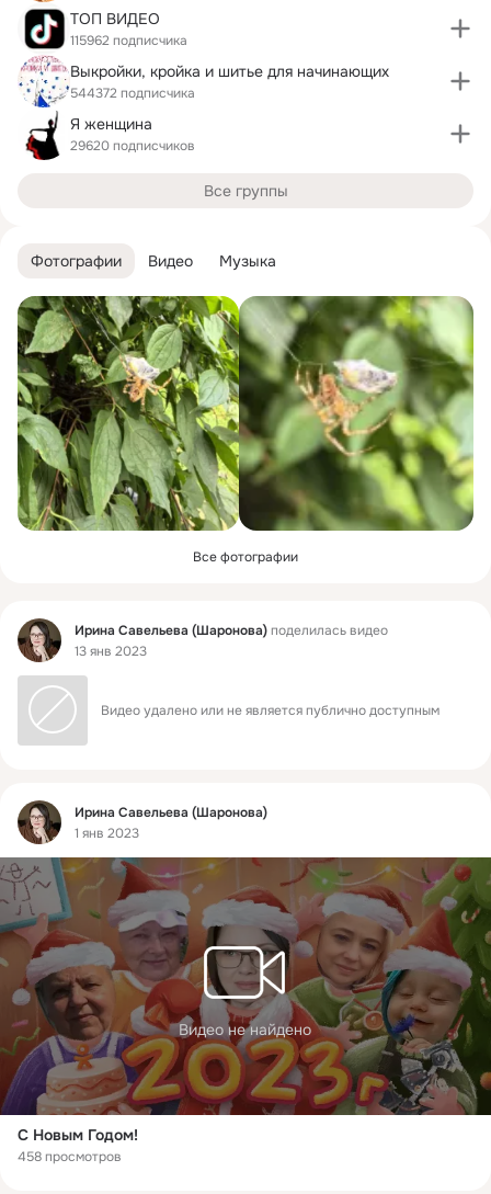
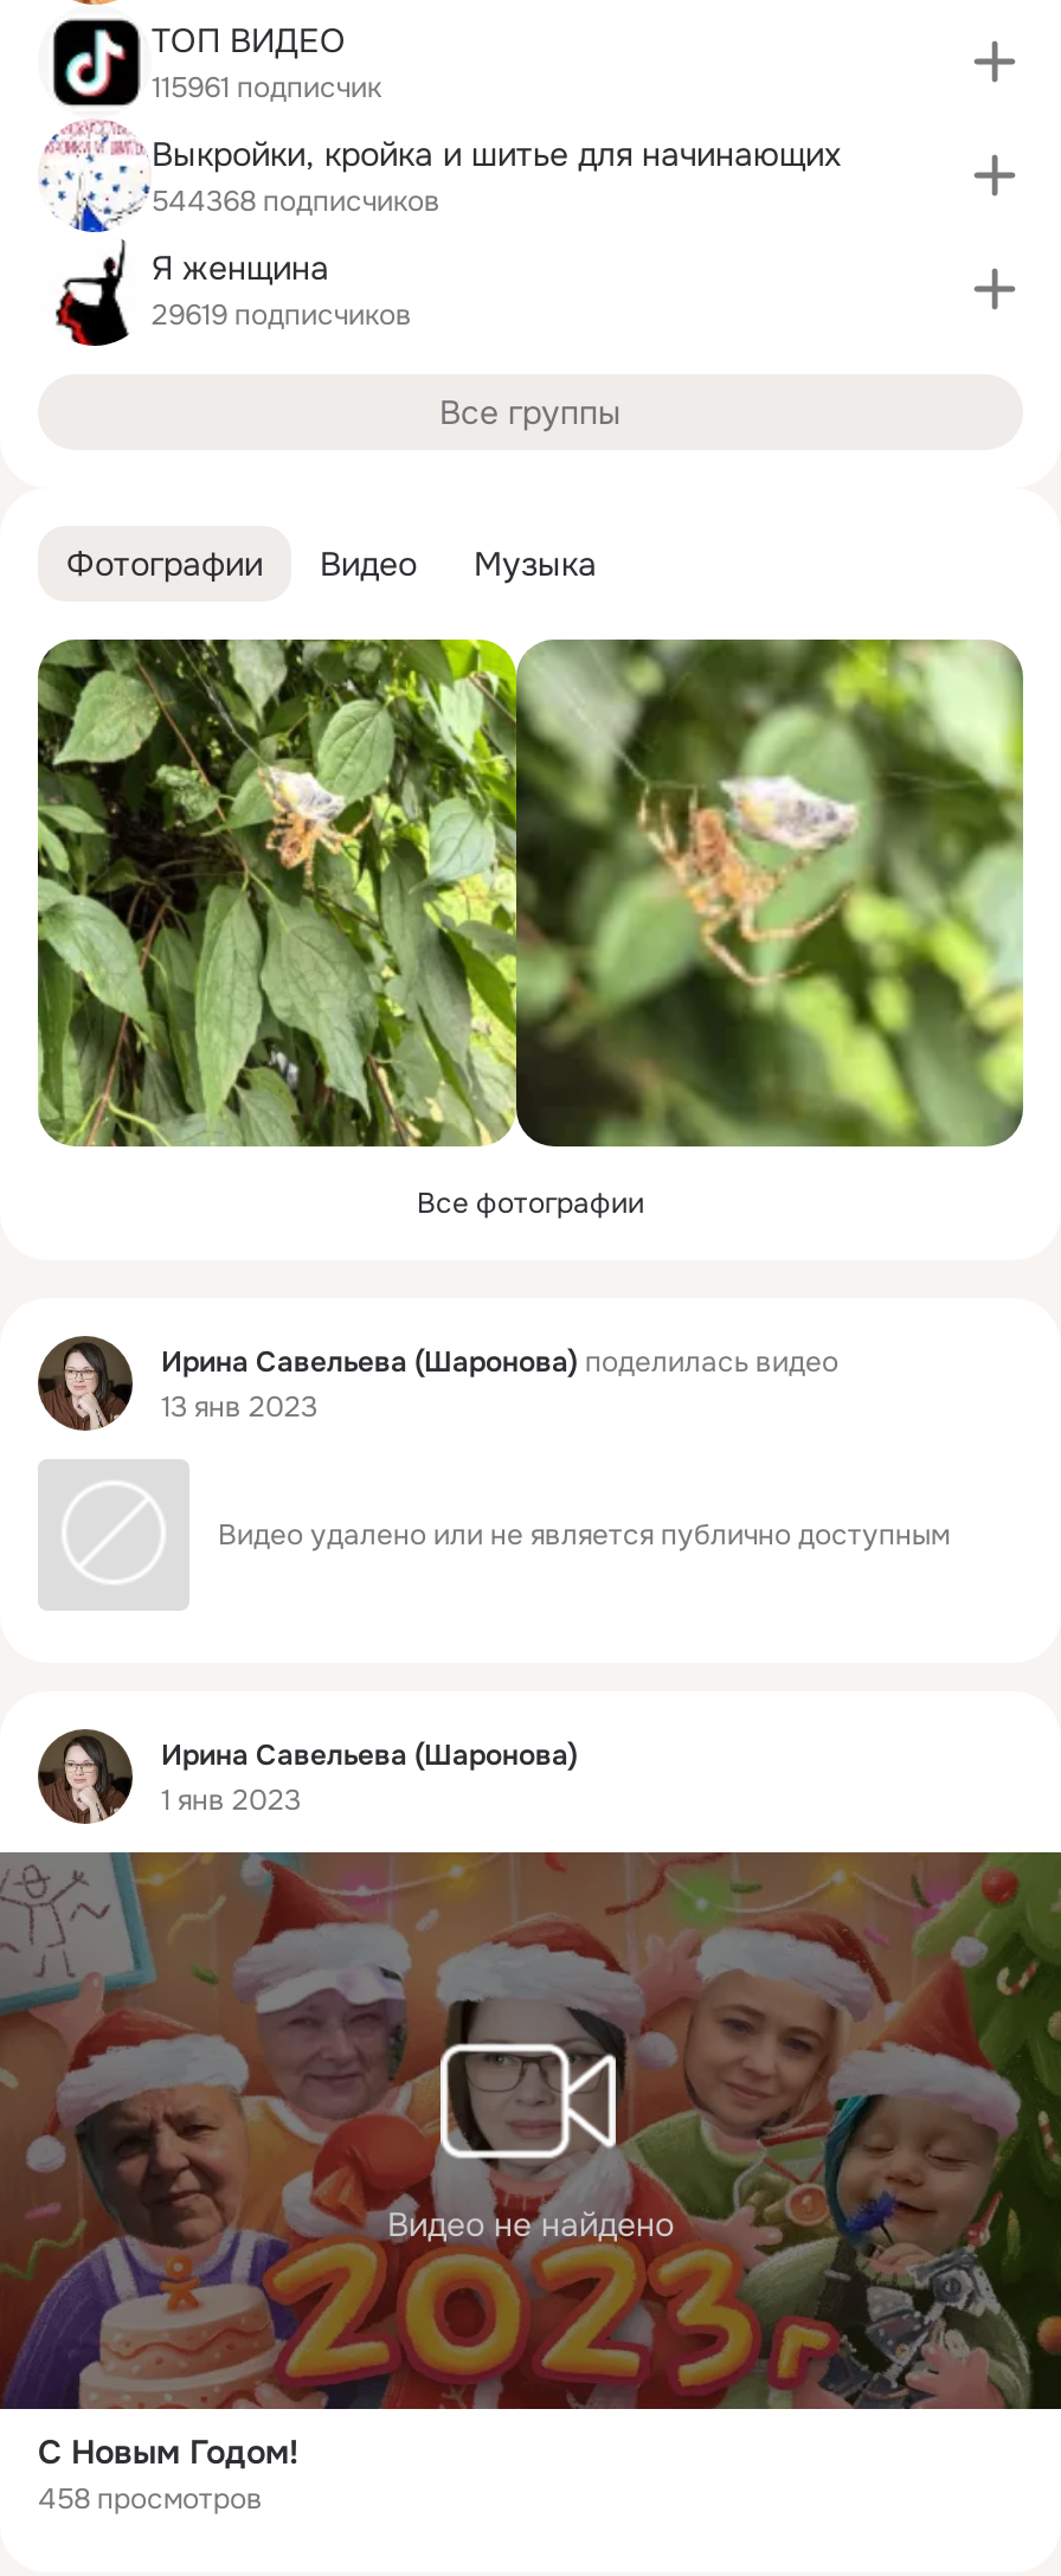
- 115962 подписчика
+ 115961 подписчик

- 544372 подписчика
+ 544368 подписчиков

- 29620 подписчиков
+ 29619 подписчиков
